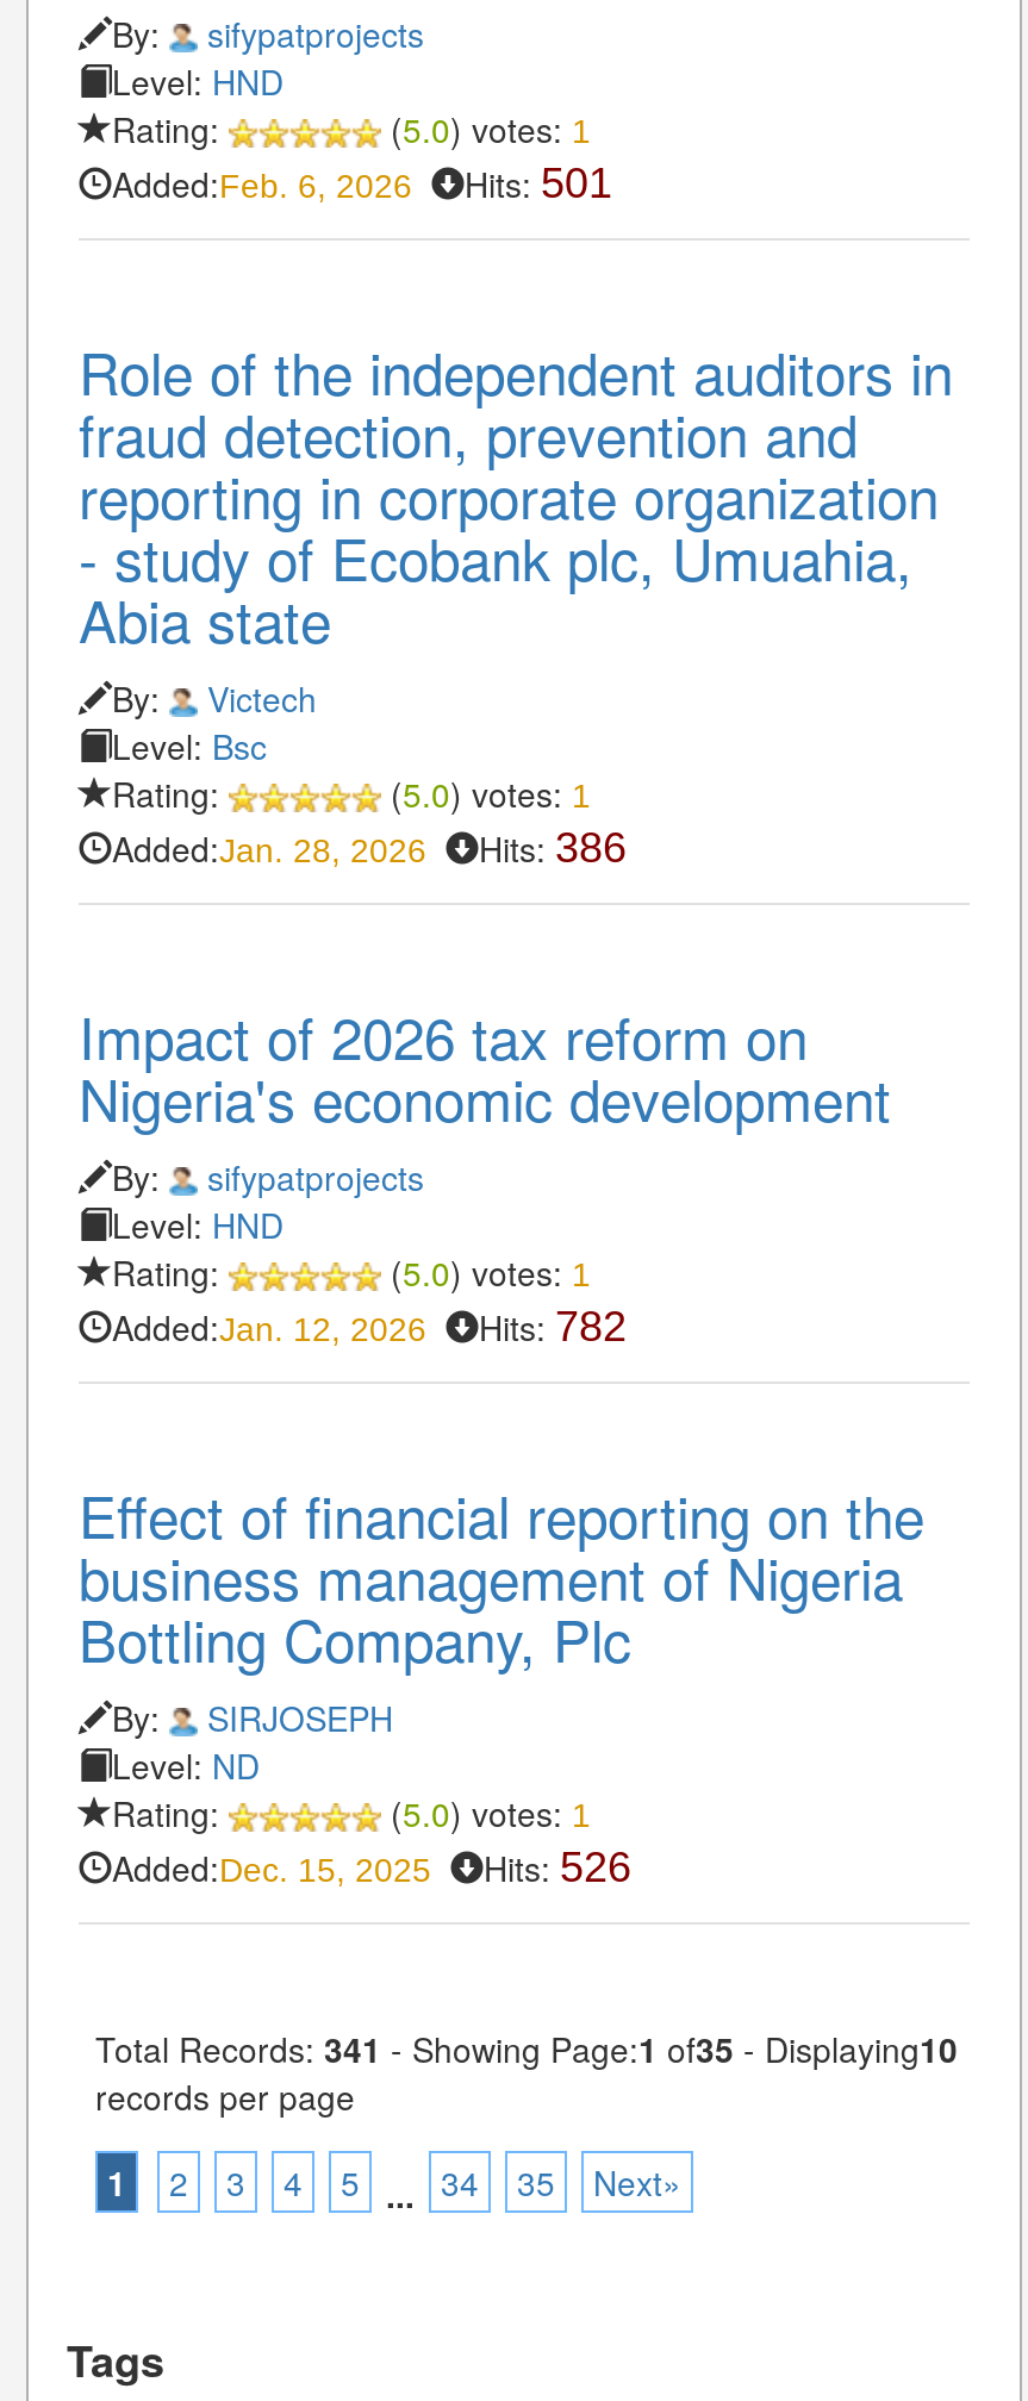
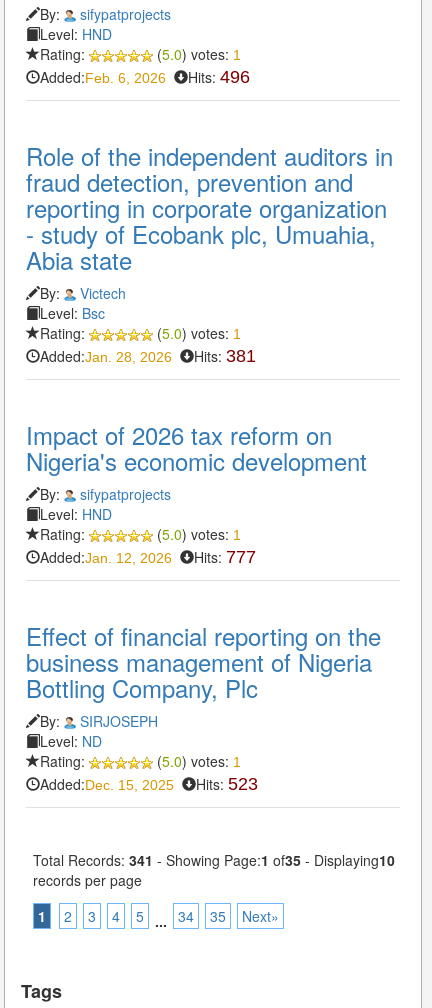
- Added:Feb. 6, 2026 Hits: 501
+ Added:Feb. 6, 2026 Hits: 496

- Added:Jan. 28, 2026 Hits: 386
+ Added:Jan. 28, 2026 Hits: 381

- Added:Jan. 12, 2026 Hits: 782
+ Added:Jan. 12, 2026 Hits: 777

- Added:Dec. 15, 2025 Hits: 526
+ Added:Dec. 15, 2025 Hits: 523
